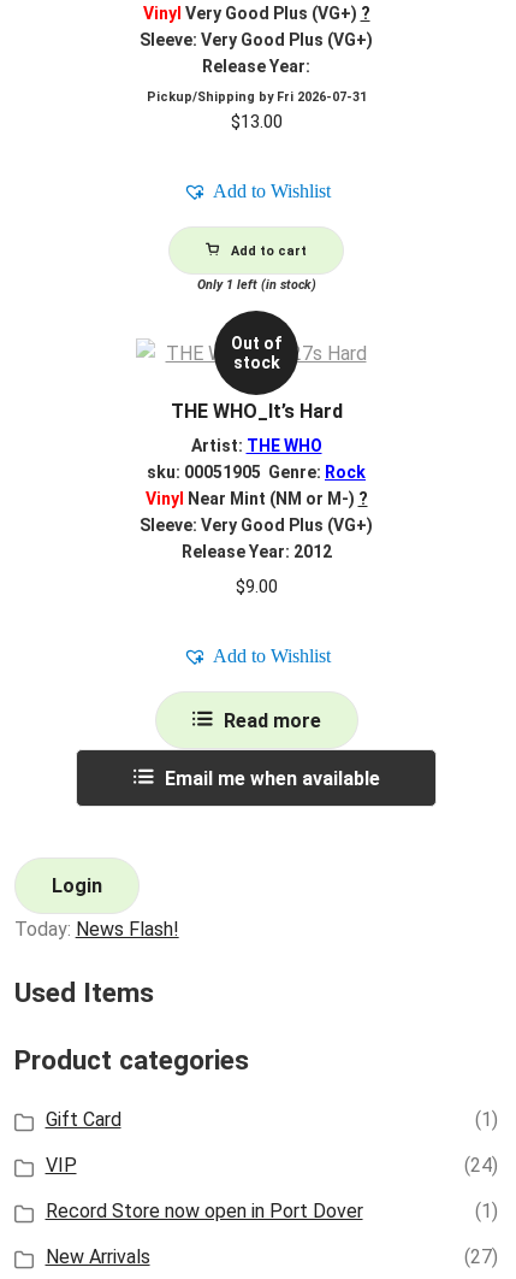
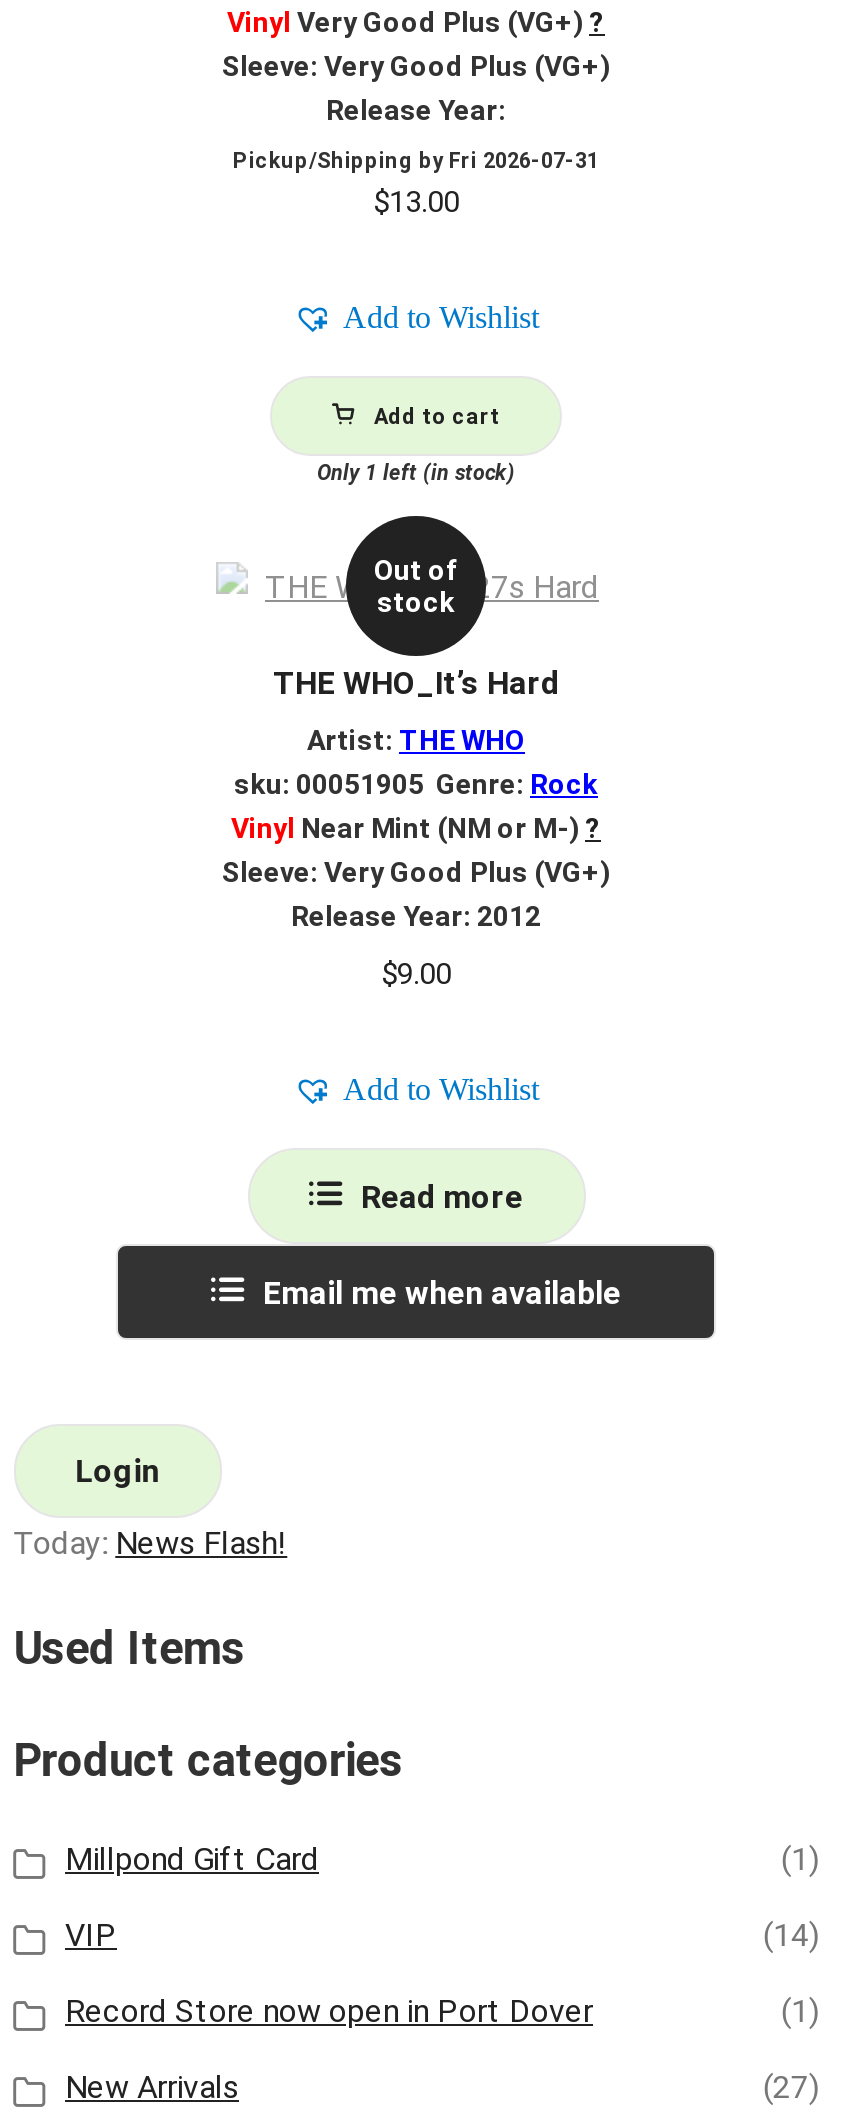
- Gift Card
+ Millpond Gift Card

- (24)
+ (14)
